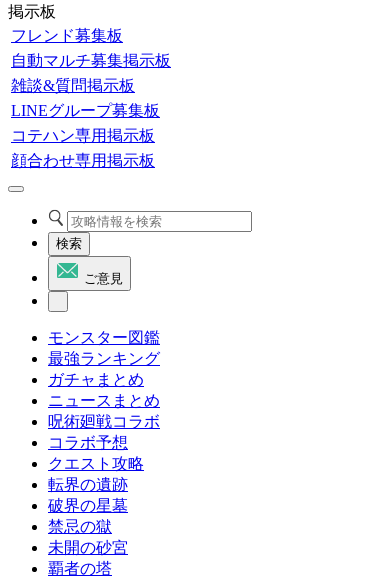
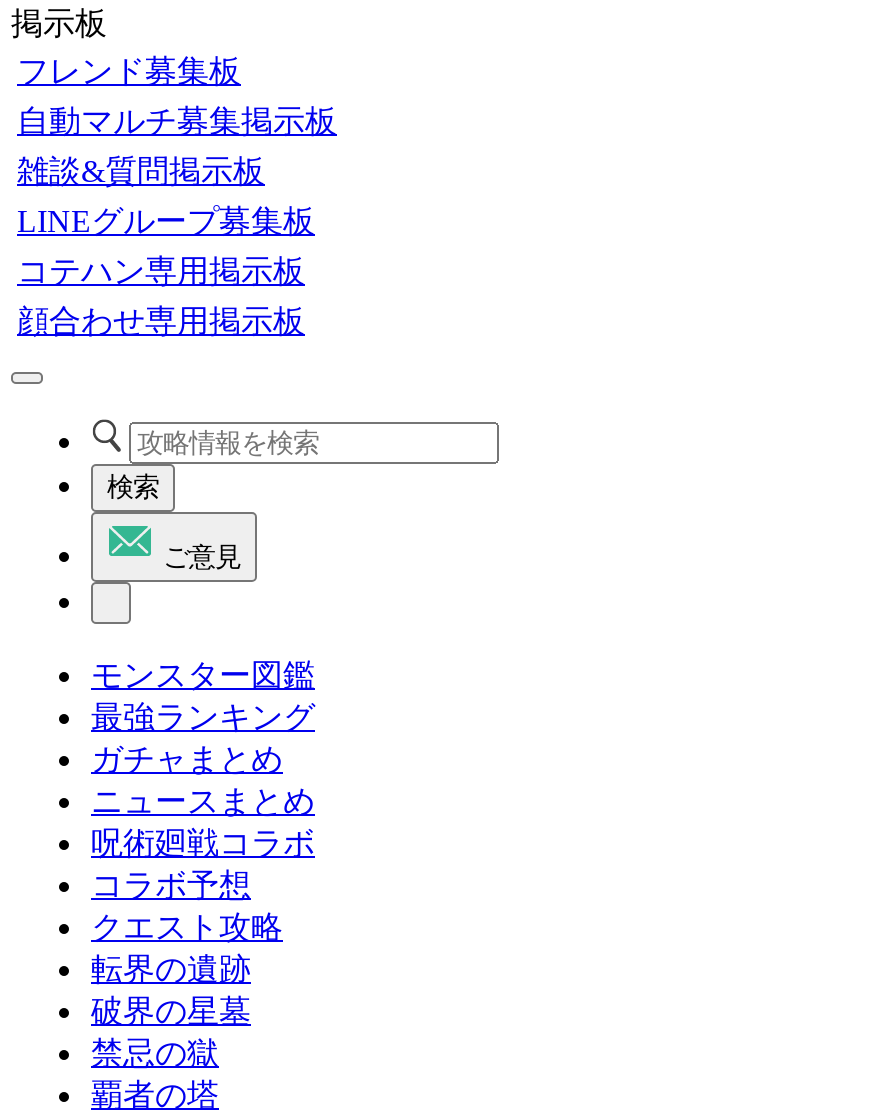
- 未開の砂宮
